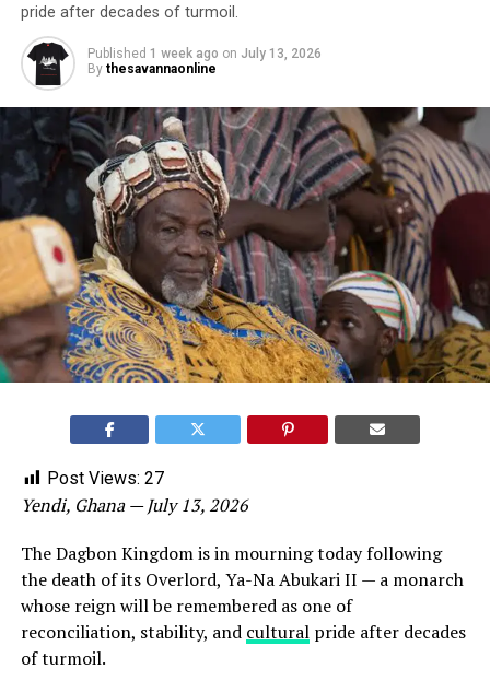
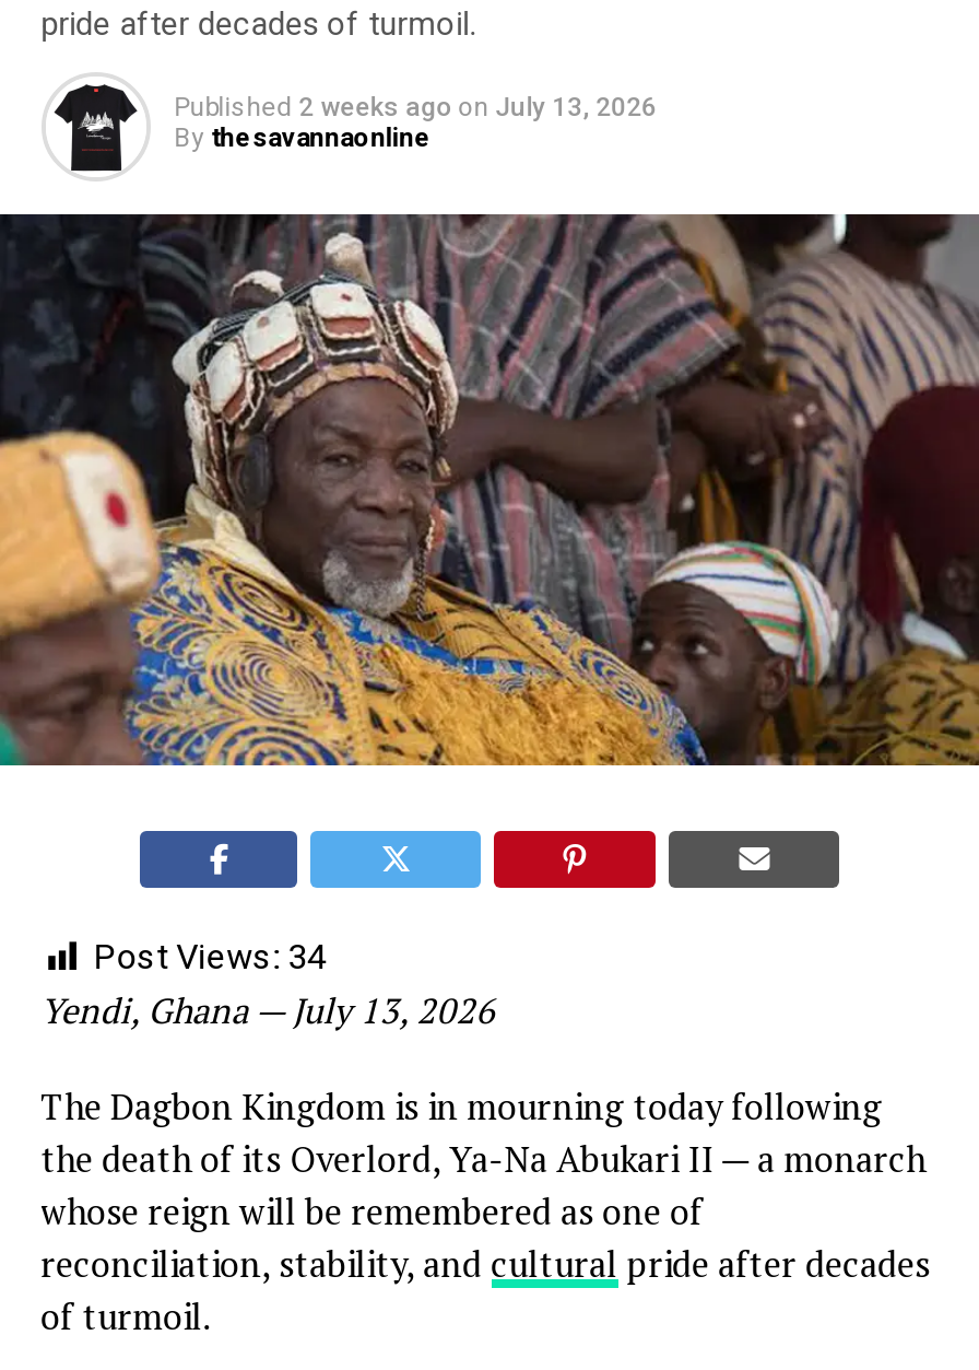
- Published 1 week ago on July 13, 2026
+ Published 2 weeks ago on July 13, 2026

- Post Views: 27
+ Post Views: 34
